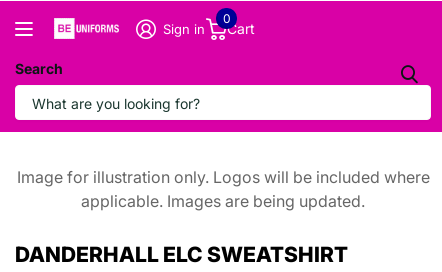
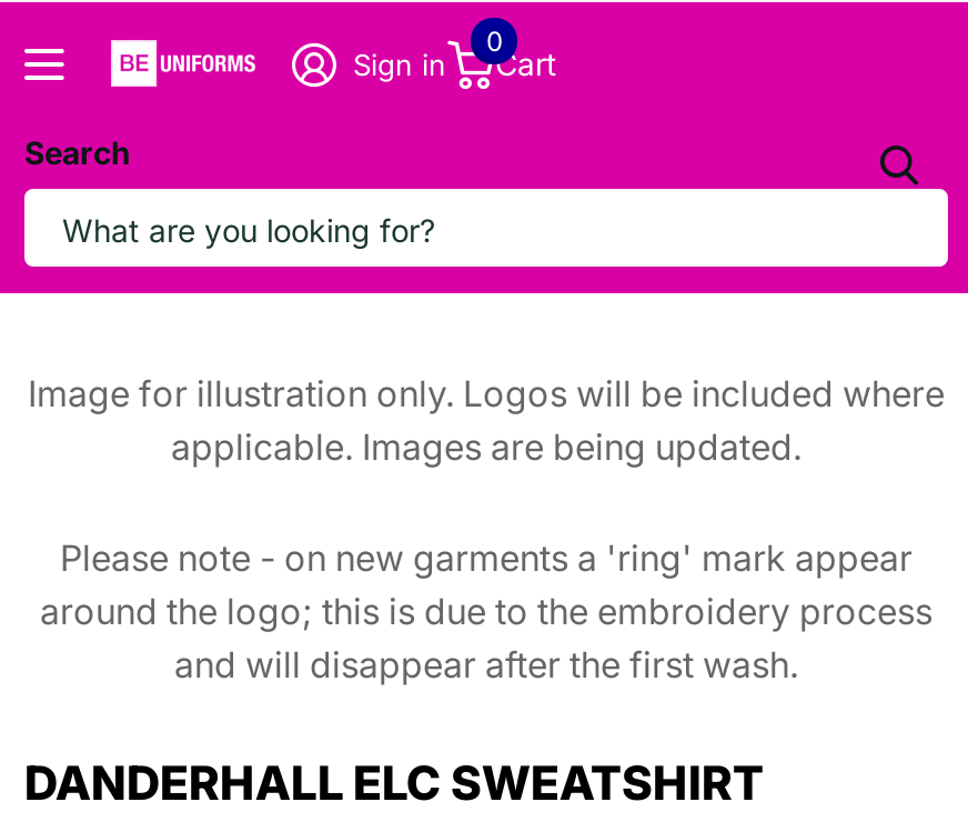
+ Please note - on new garments a 'ring' mark appear
+ around the logo; this is due to the embroidery process
+ and will disappear after the first wash.
